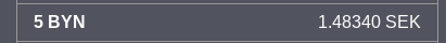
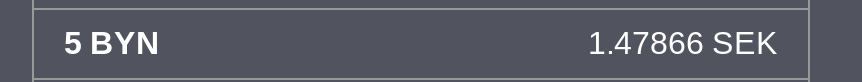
- 1.48340 SEK
+ 1.47866 SEK
